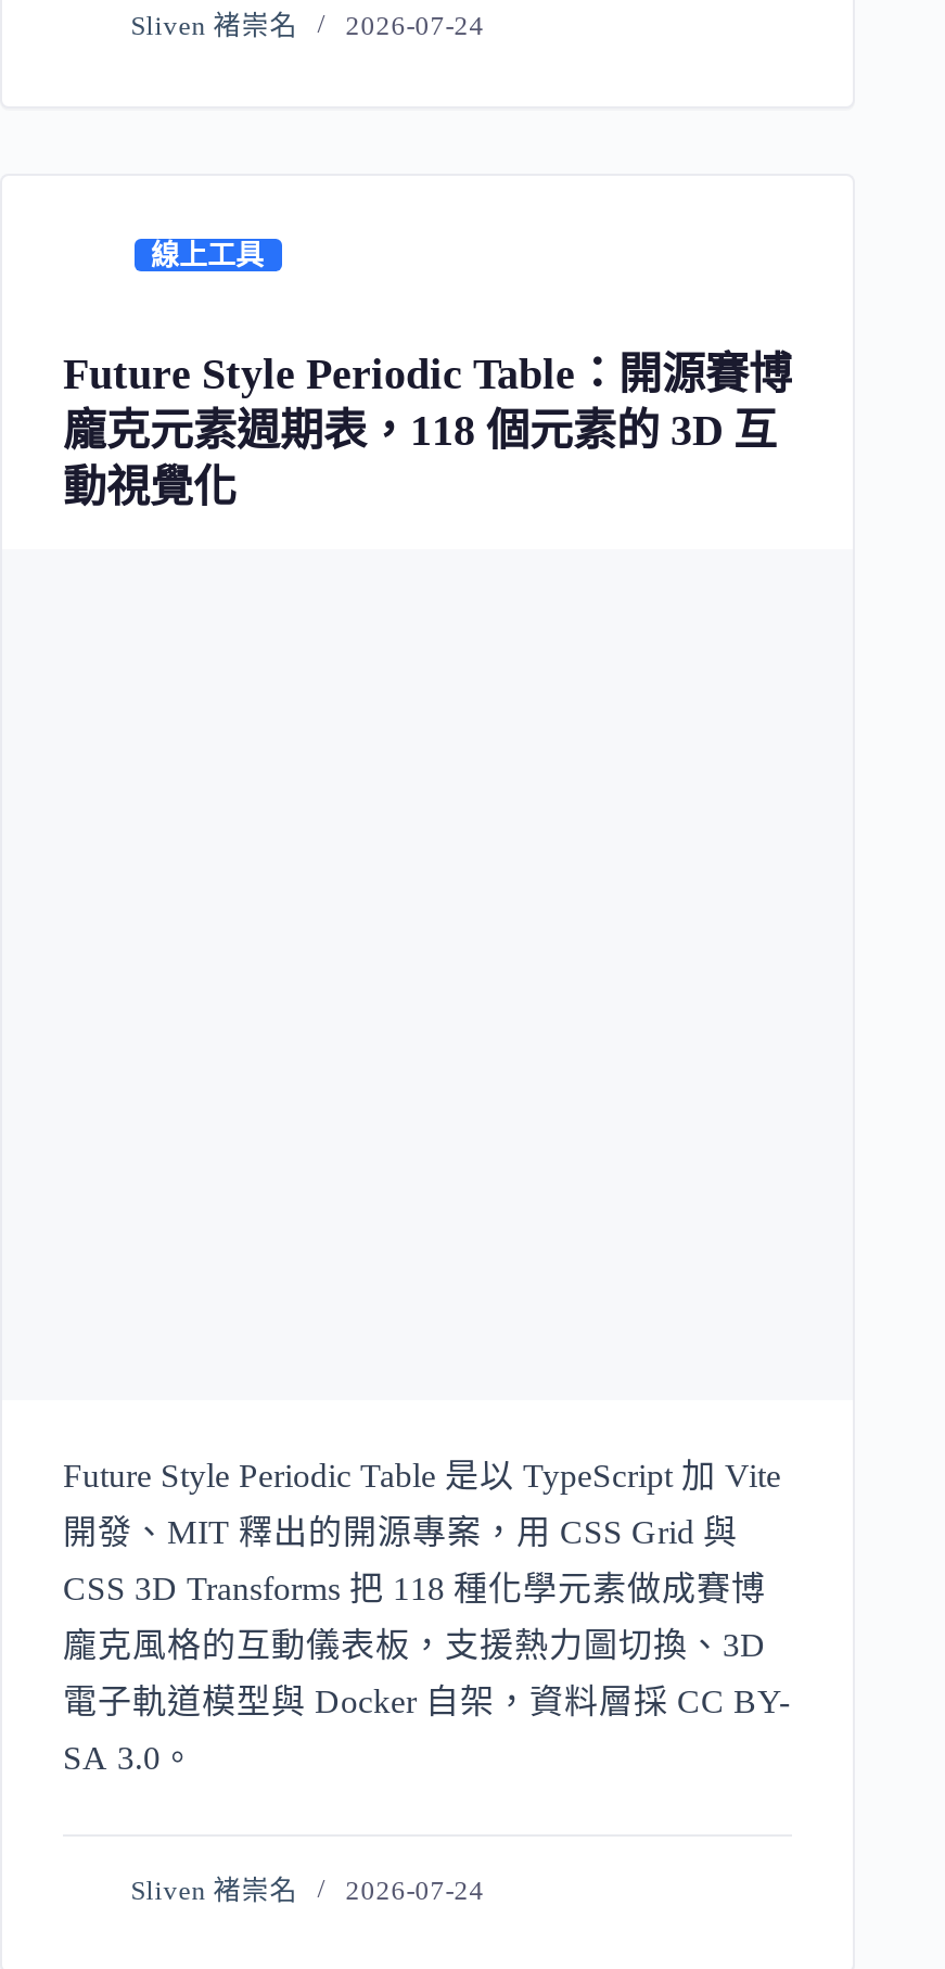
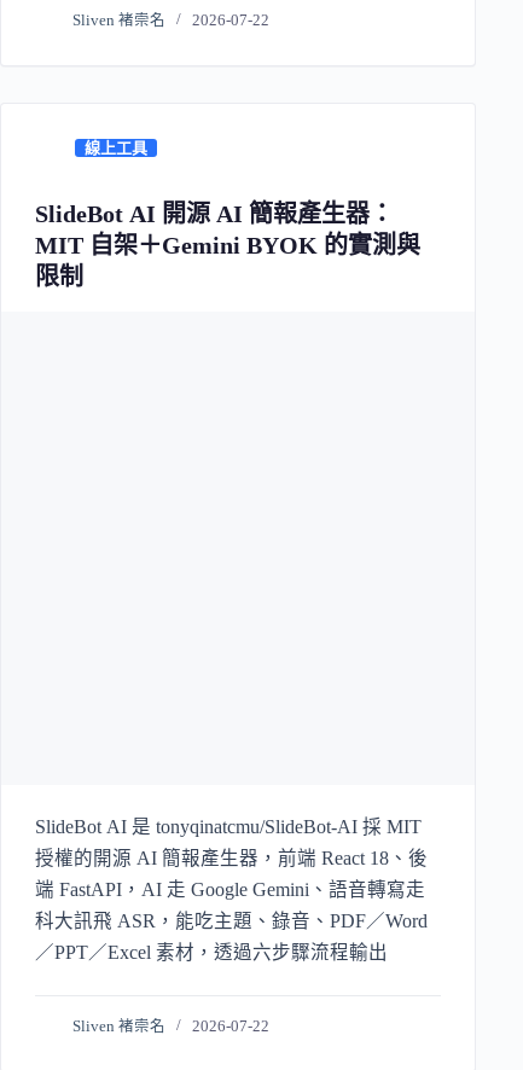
- Sliven 褚崇名 2026-07-24
+ Sliven 褚崇名 2026-07-22

- Future Style Periodic Table：開源賽博
- 龐克元素週期表，118 個元素的 3D 互
- 動視覺化
+ SlideBot AI 開源 AI 簡報產生器：
+ MIT 自架＋Gemini BYOK 的實測與
+ 限制

- Future Style Periodic Table 是以 TypeScript 加 Vite
- 開發、MIT 釋出的開源專案，用 CSS Grid 與
- CSS 3D Transforms 把 118 種化學元素做成賽博
- 龐克風格的互動儀表板，支援熱力圖切換、3D
- 電子軌道模型與 Docker 自架，資料層採 CC BY-
- SA 3.0。
+ SlideBot AI 是 tonyqinatcmu/SlideBot-AI 採 MIT
+ 授權的開源 AI 簡報產生器，前端 React 18、後
+ 端 FastAPI，AI 走 Google Gemini、語音轉寫走
+ 科大訊飛 ASR，能吃主題、錄音、PDF／Word
+ ／PPT／Excel 素材，透過六步驟流程輸出

- Sliven 褚崇名 2026-07-24
+ Sliven 褚崇名 2026-07-22
